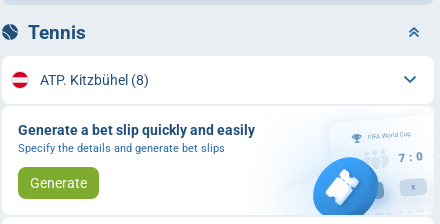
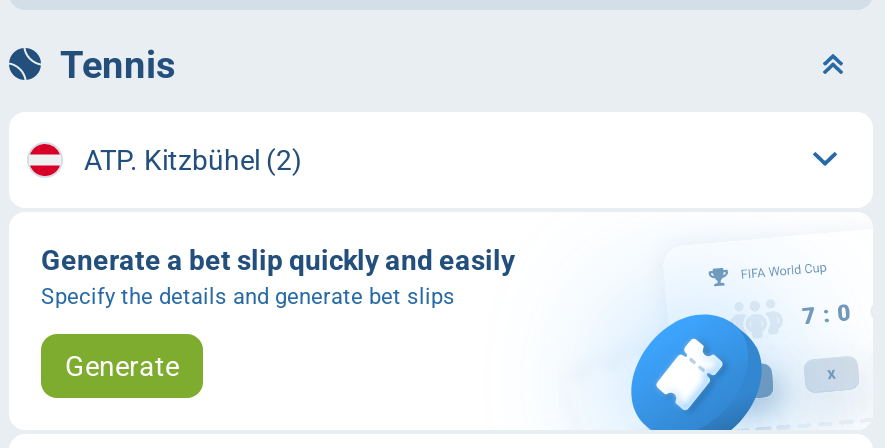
- ATP. Kitzbühel (8)
+ ATP. Kitzbühel (2)
